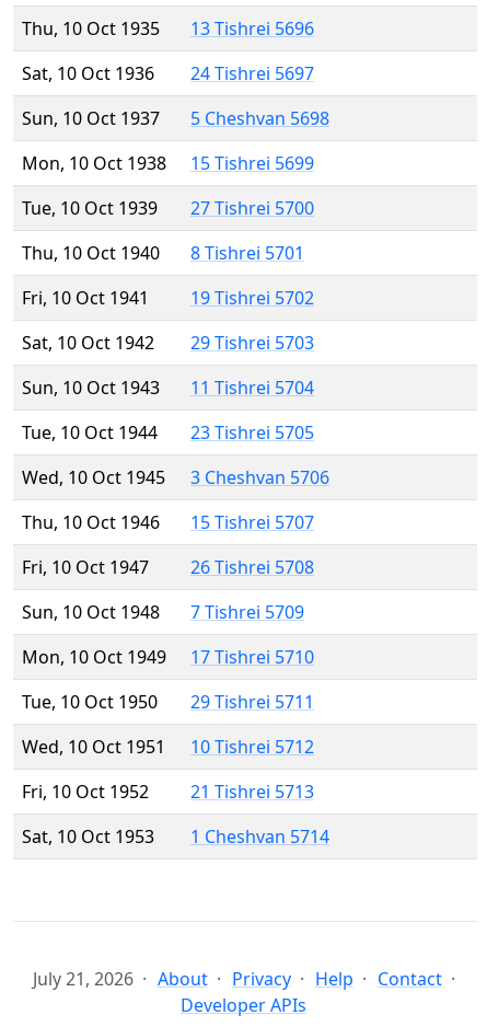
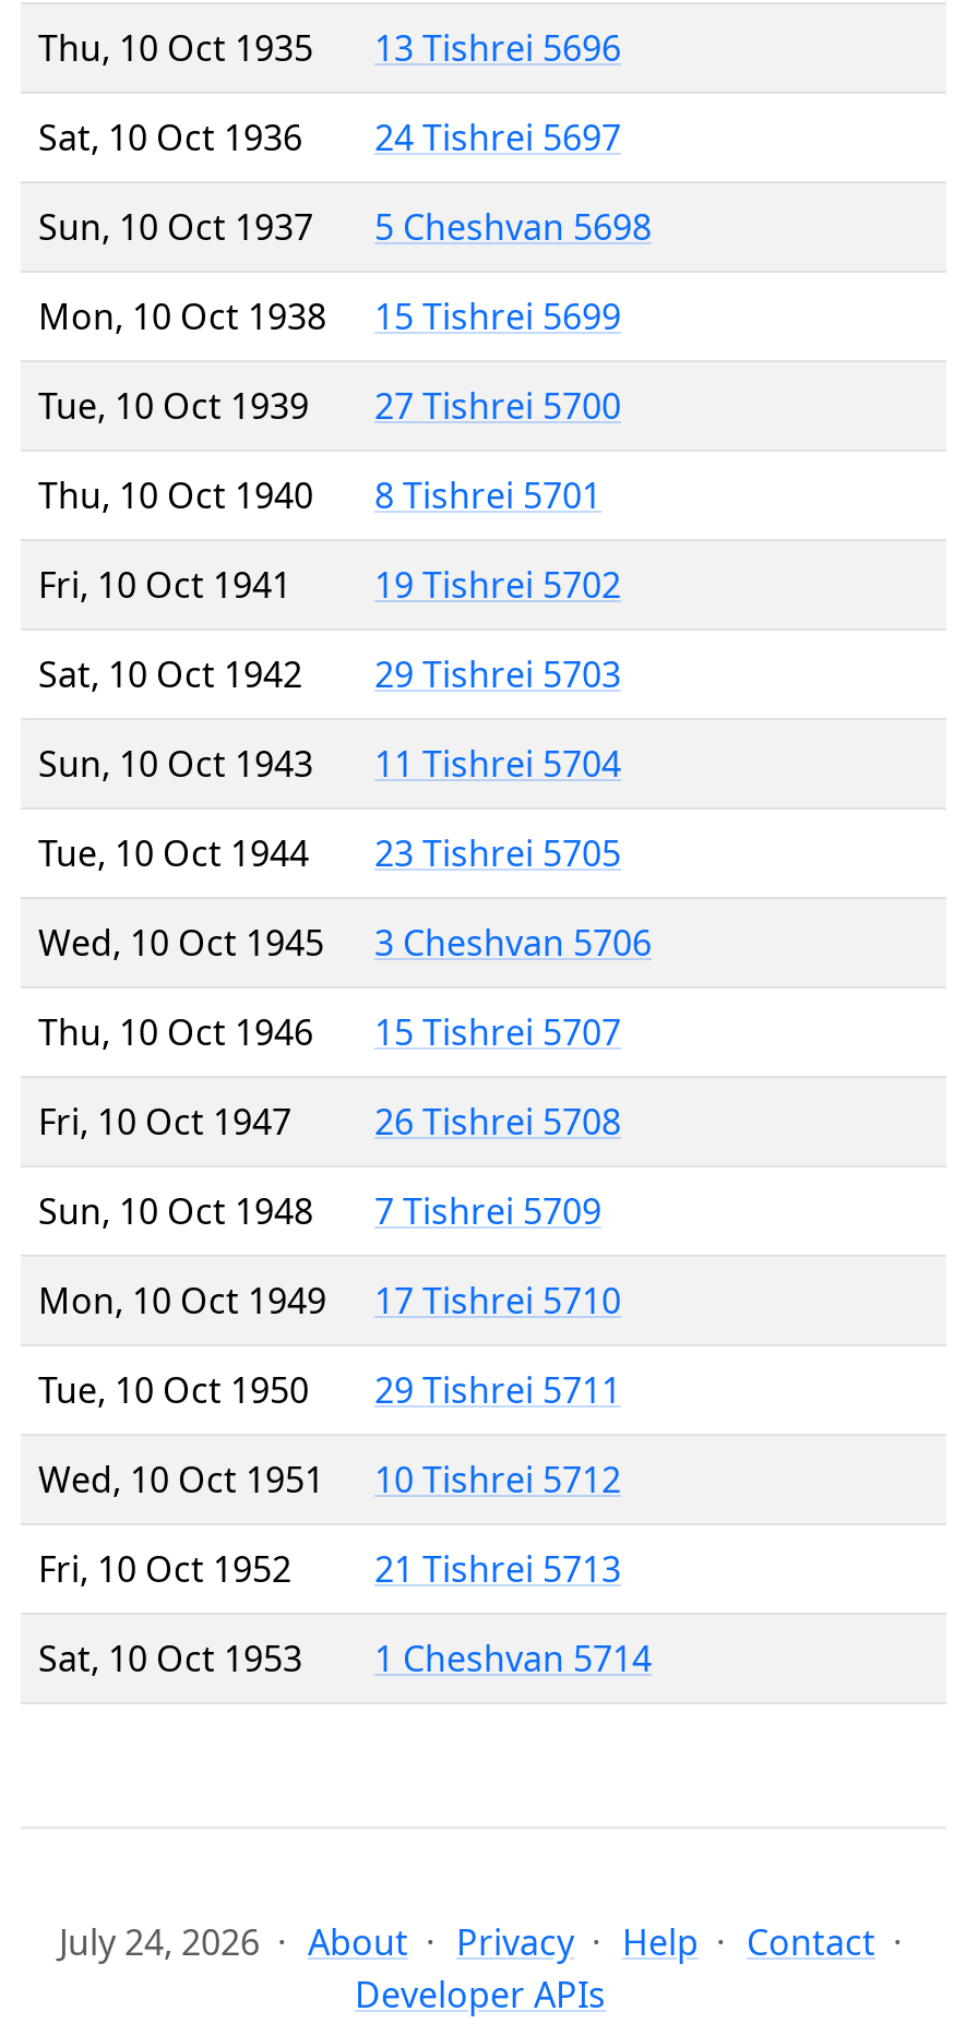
- July 21, 2026 About Privacy Help Contact
+ July 24, 2026 About Privacy Help Contact
